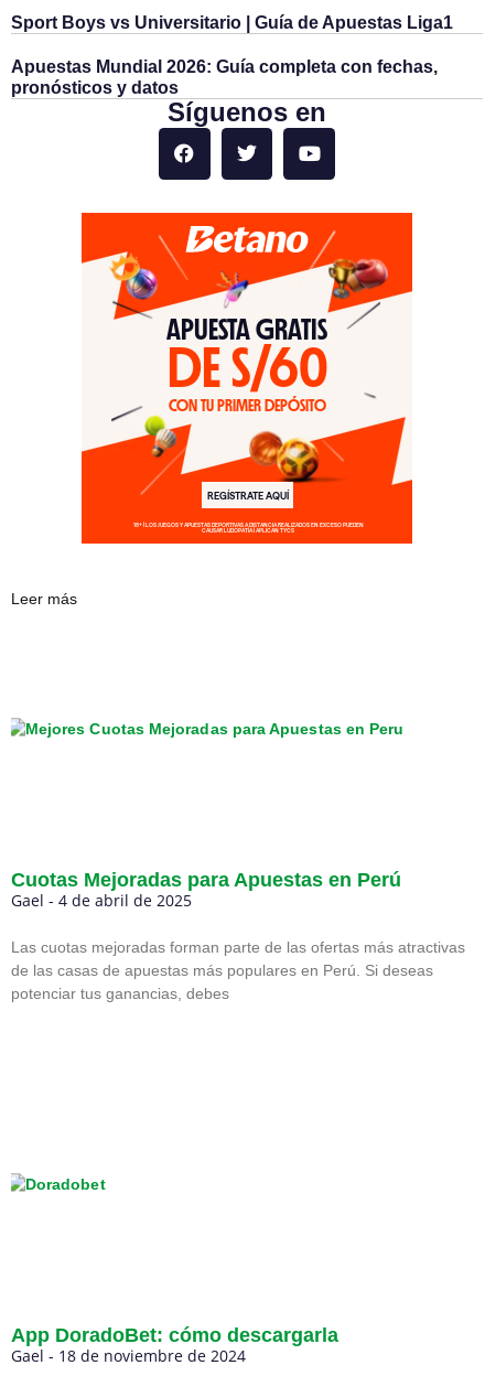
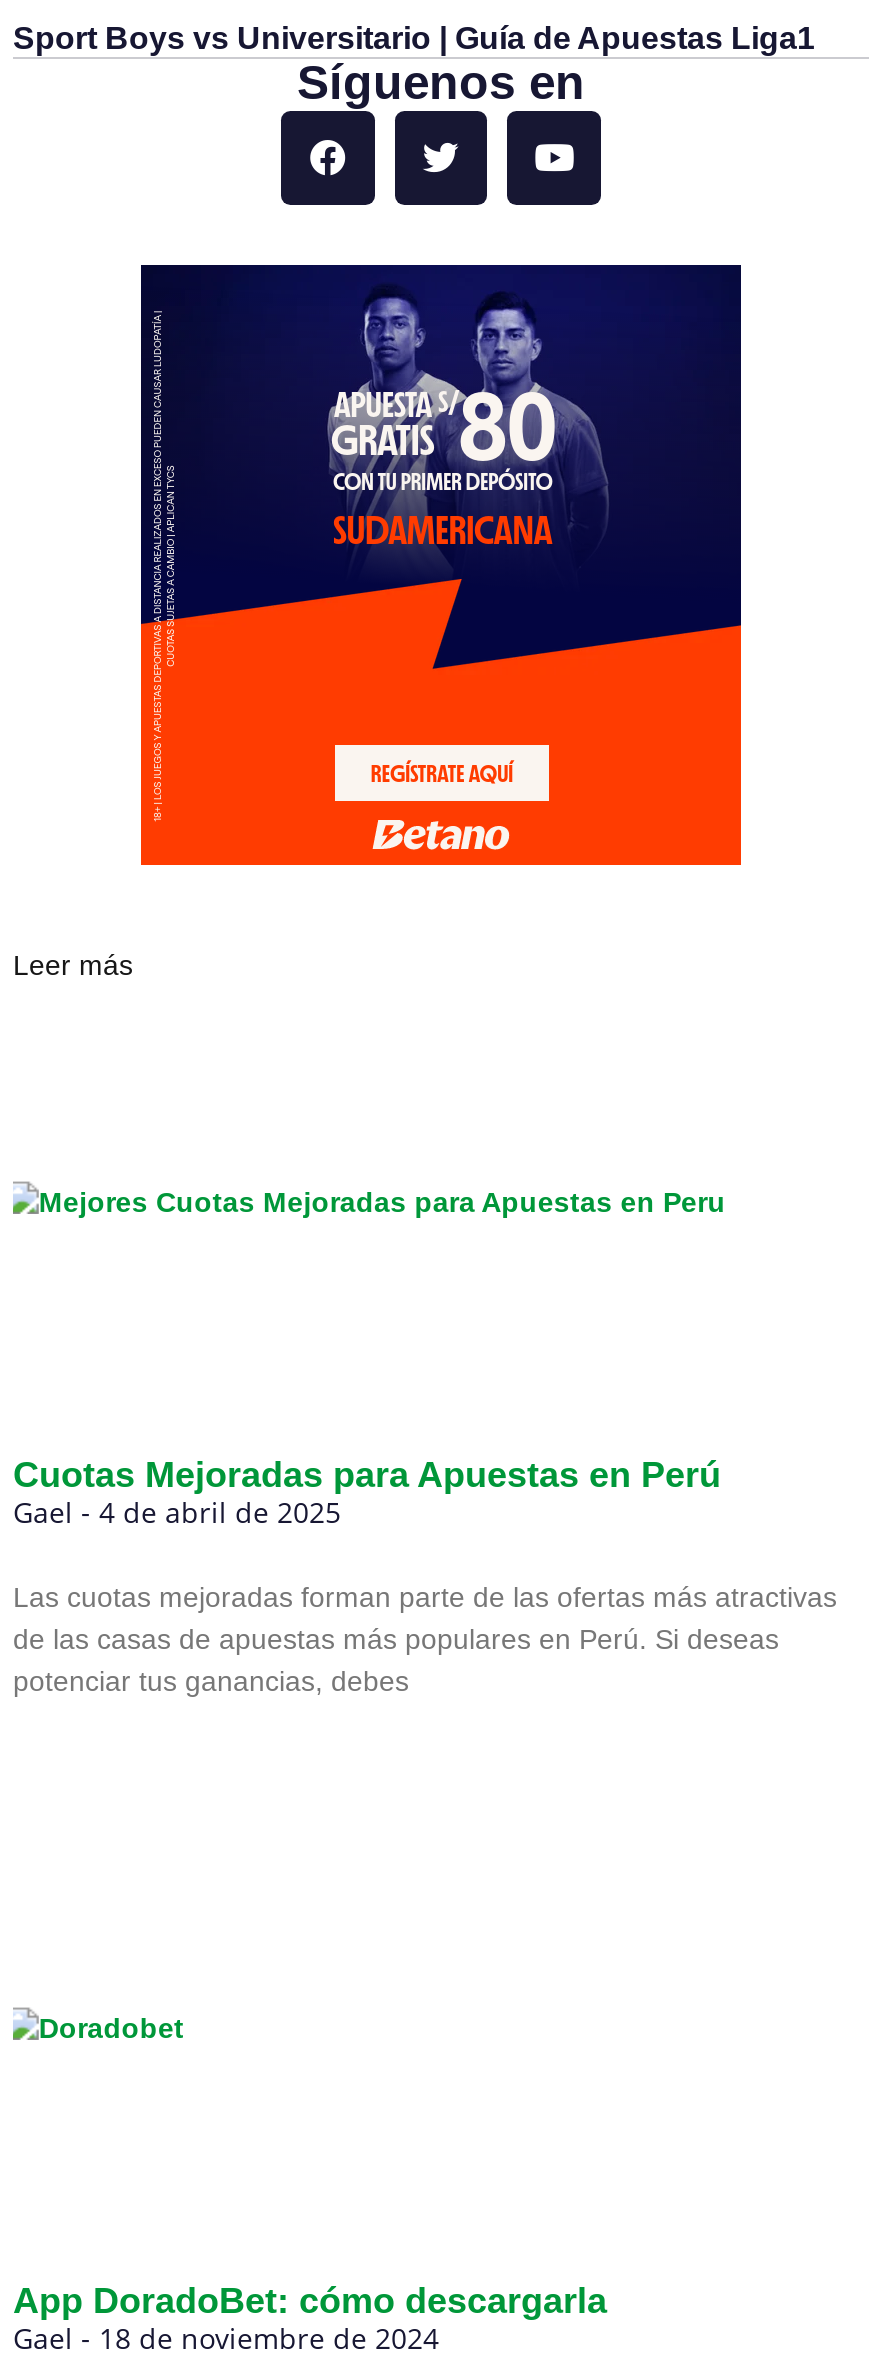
- Apuestas Mundial 2026: Guía completa con fechas,
- pronósticos y datos

- [image]
+ [image]
